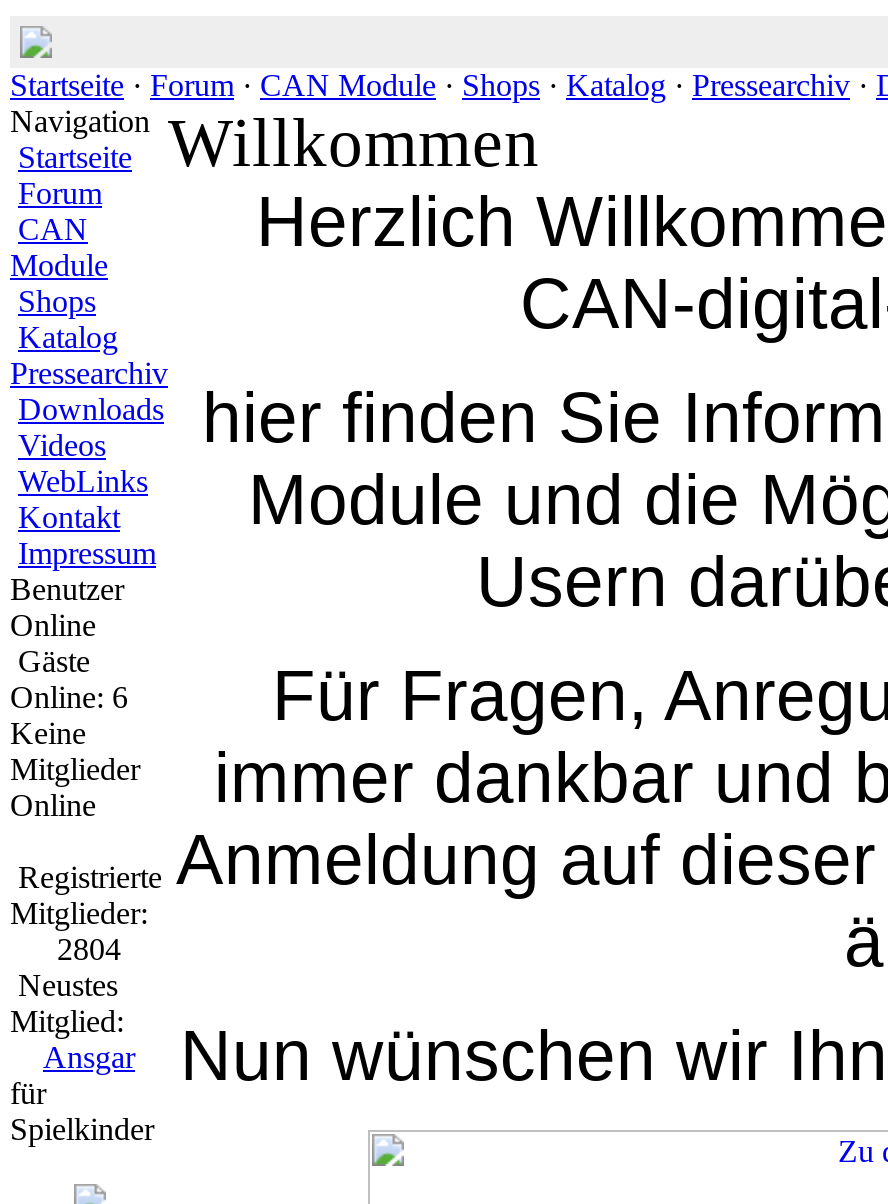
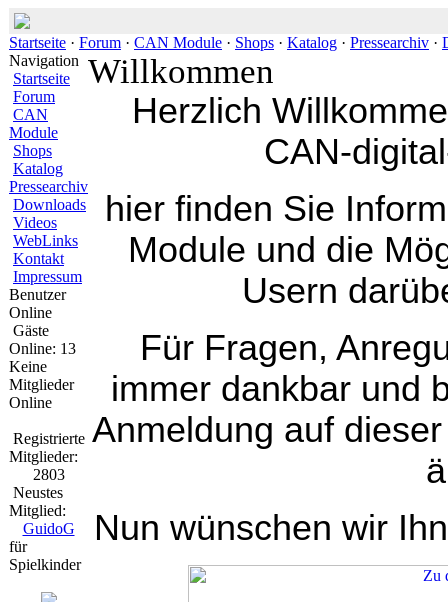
- Online: 6
+ Online: 13

- 2804
+ 2803

- Ansgar
+ GuidoG
